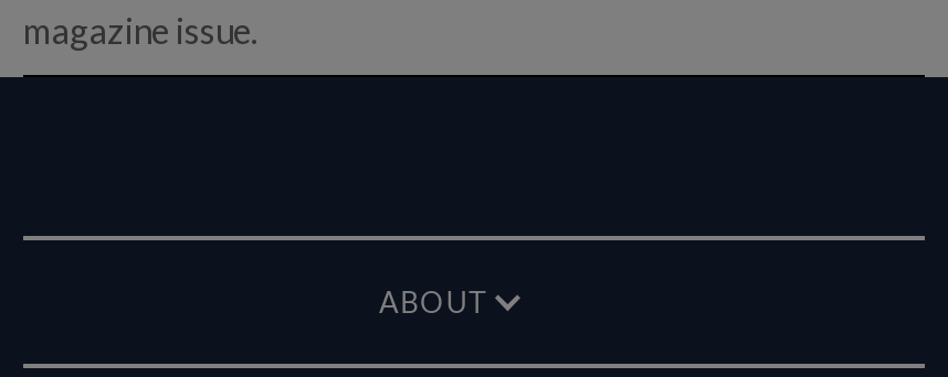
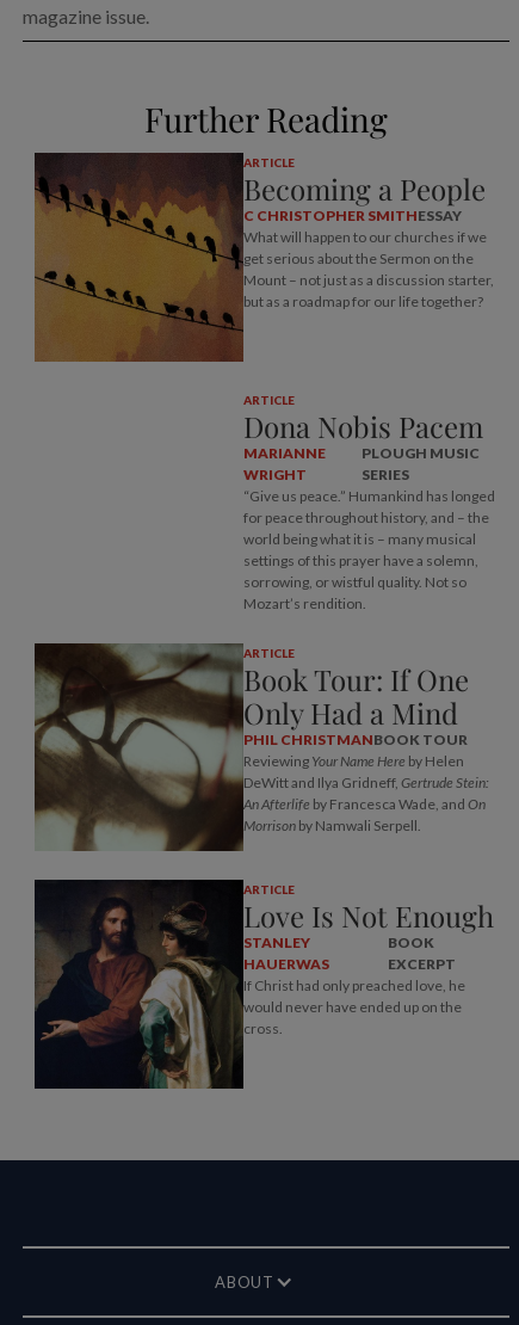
+ [image]
+ Further Reading
+ ARTICLE
+ Becoming a People
+ C CHRISTOPHER SMITHESSAY
+ What will happen to our churches if we
+ get serious about the Sermon on the
+ Mount – not just as a discussion starter,
+ but as a roadmap for our life together?

+ [image]
+ PLOUGH MUSIC
+ SERIES
+ “Give us peace.” Humankind has longed
+ for peace throughout history, and – the
+ world being what it is – many musical
+ settings of this prayer have a solemn,
+ sorrowing, or wistful quality. Not so
+ Mozart’s rendition.
+ ARTICLE
+ Book Tour: If One
+ Only Had a Mind
+ PHIL CHRISTMANBOOK TOUR
+ Reviewing Your Name Here by Helen
+ DeWitt and Ilya Gridneff, Gertrude Stein:
+ An Afterlife by Francesca Wade, and On
+ Morrison by Namwali Serpell.

+ [image]
+ ARTICLE
+ Love Is Not Enough
+ STANLEY
+ HAUERWAS

+ ARTICLE
+ Dona Nobis Pacem
+ MARIANNE
+ WRIGHT

+ BOOK
+ EXCERPT
+ If Christ had only preached love, he
+ would never have ended up on the
+ cross.
